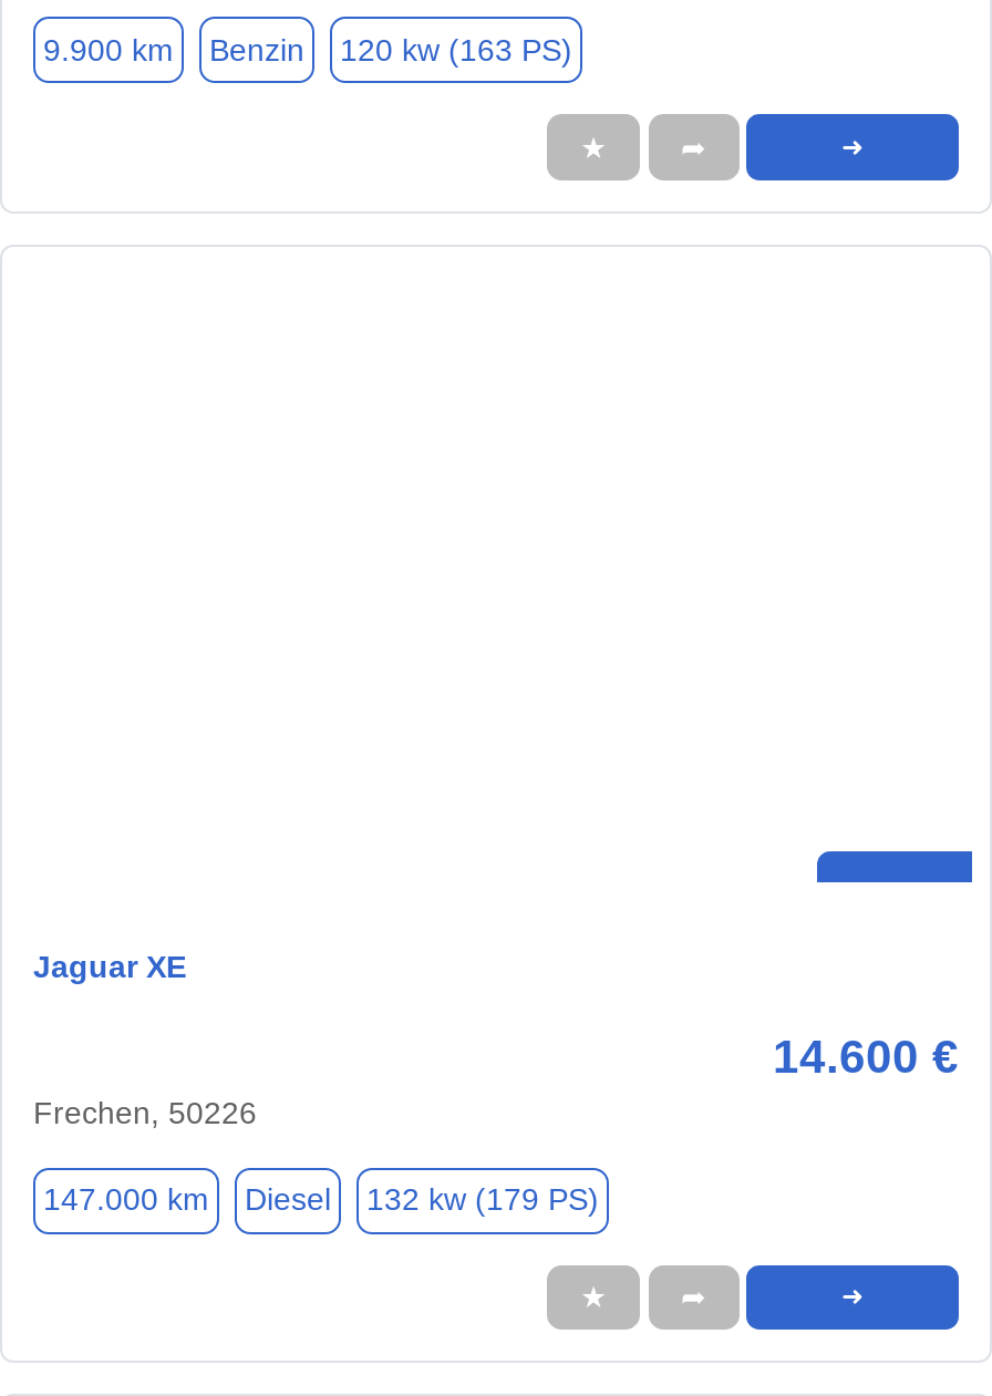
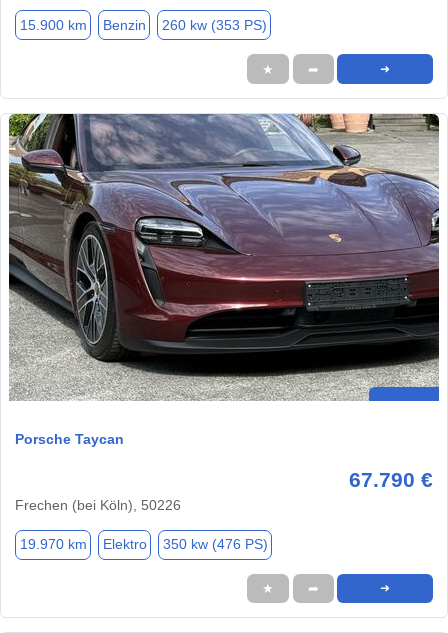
- 9.900 km
+ 15.900 km

- 120 kw (163 PS)
+ 260 kw (353 PS)

+ [image]

- Jaguar XE
+ Porsche Taycan

- 14.600 €
- Frechen, 50226
+ 67.790 €
+ Frechen (bei Köln), 50226

- 147.000 km
- Diesel
- 132 kw (179 PS)
+ 19.970 km
+ Elektro
+ 350 kw (476 PS)
